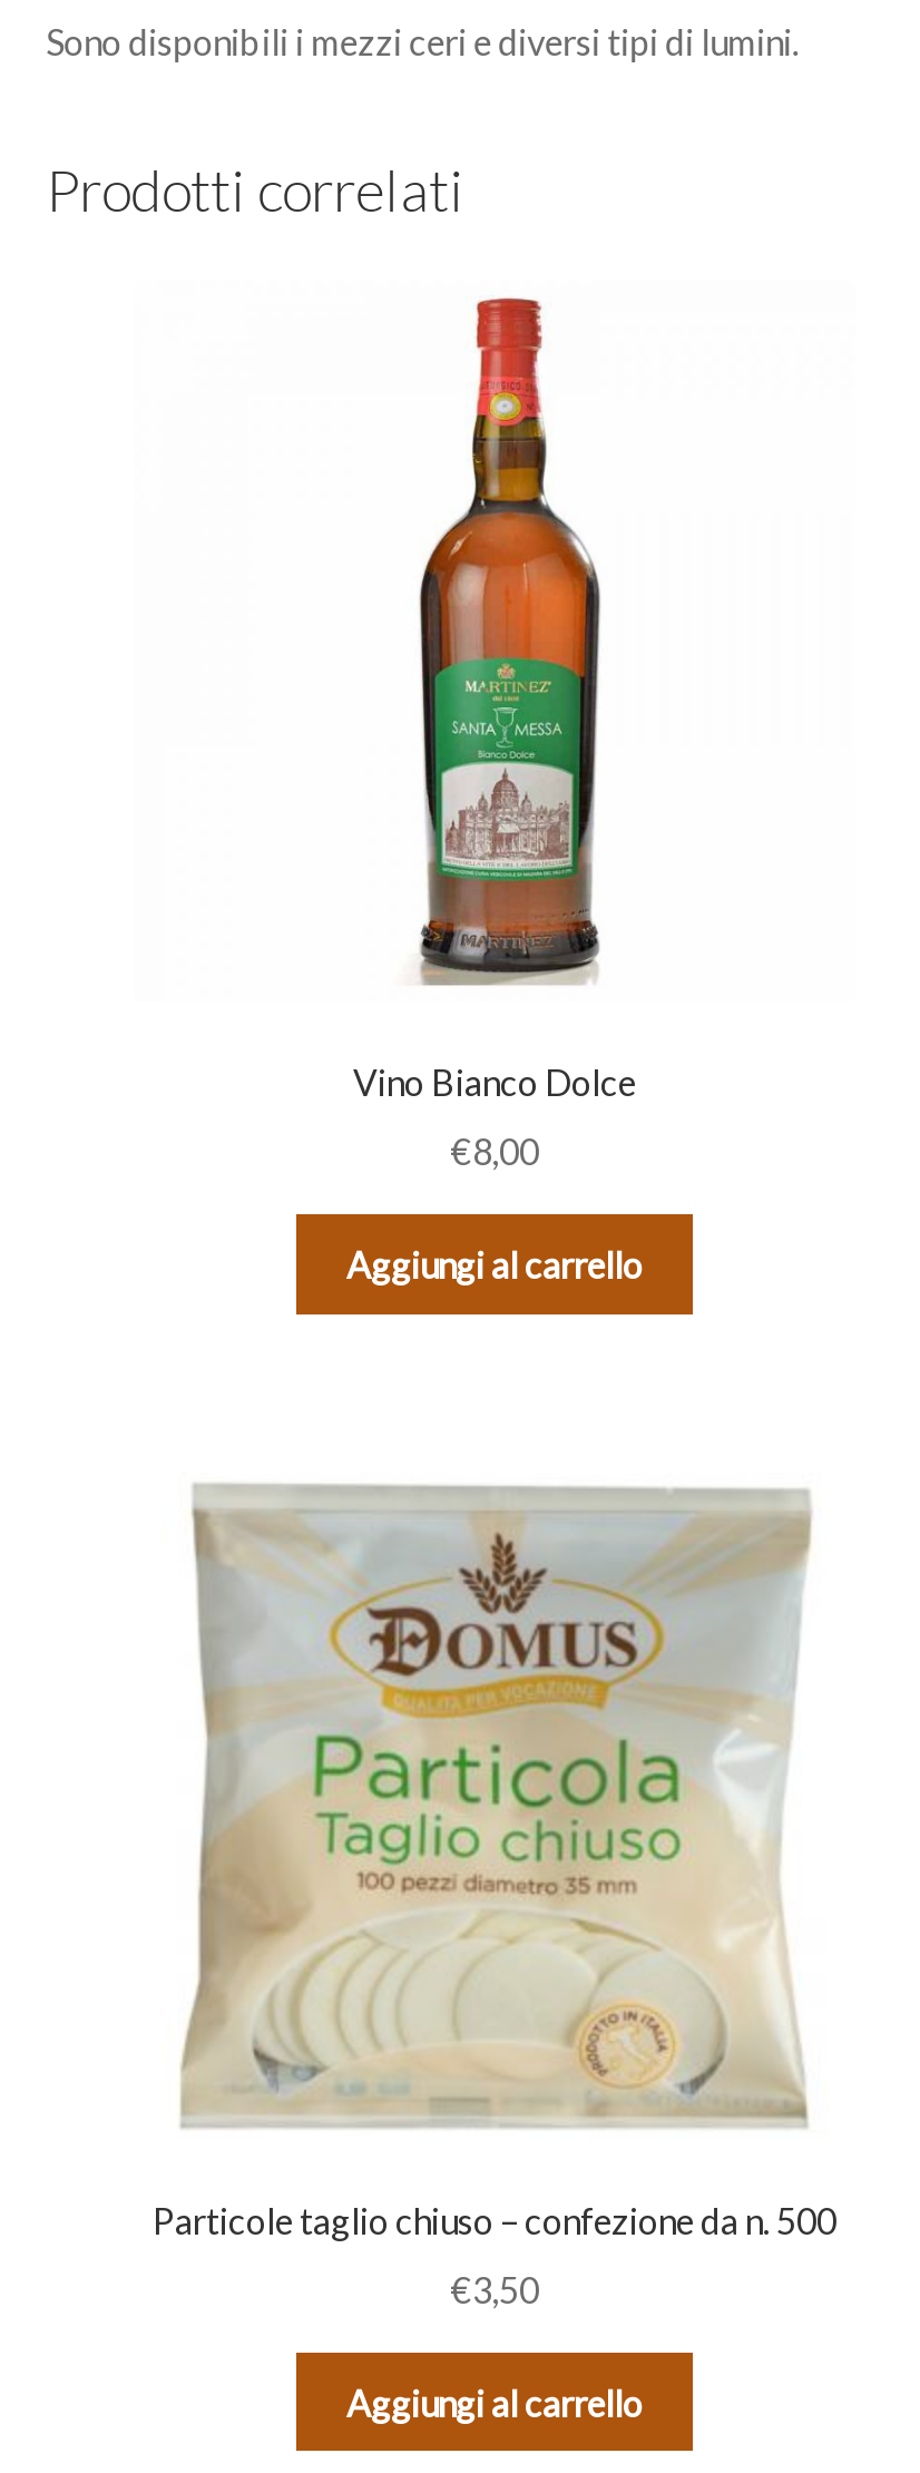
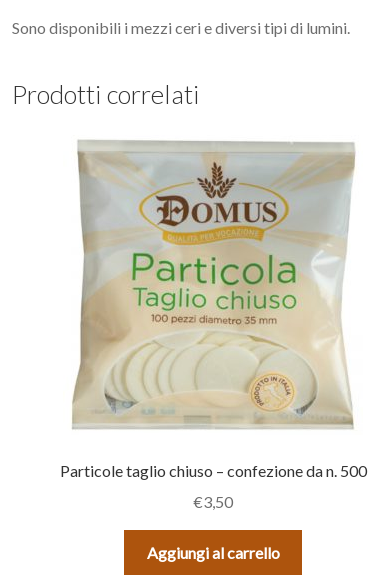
- [image]
- Vino Bianco Dolce
- €8,00
- Aggiungi al carrello
